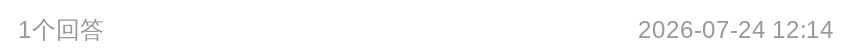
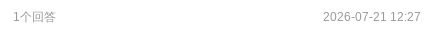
- 2026-07-24 12:14
+ 2026-07-21 12:27
